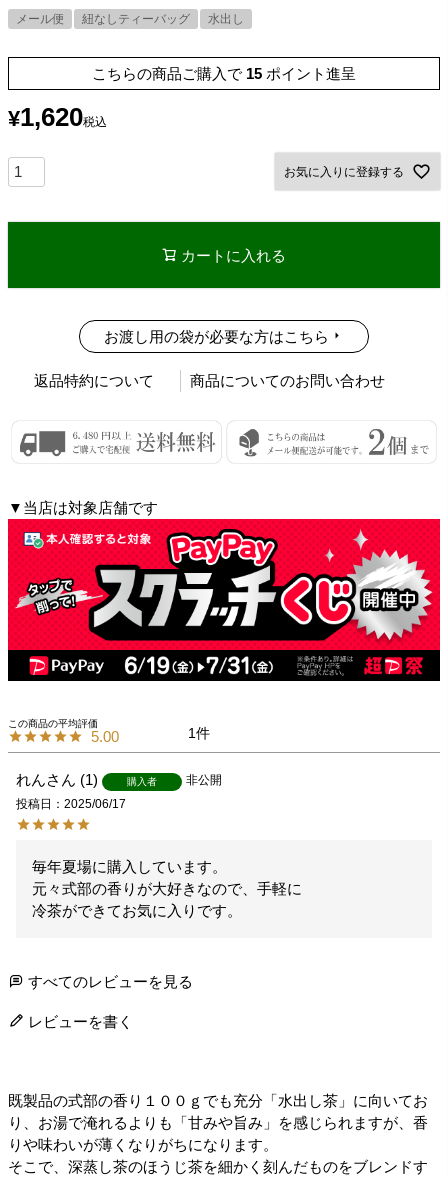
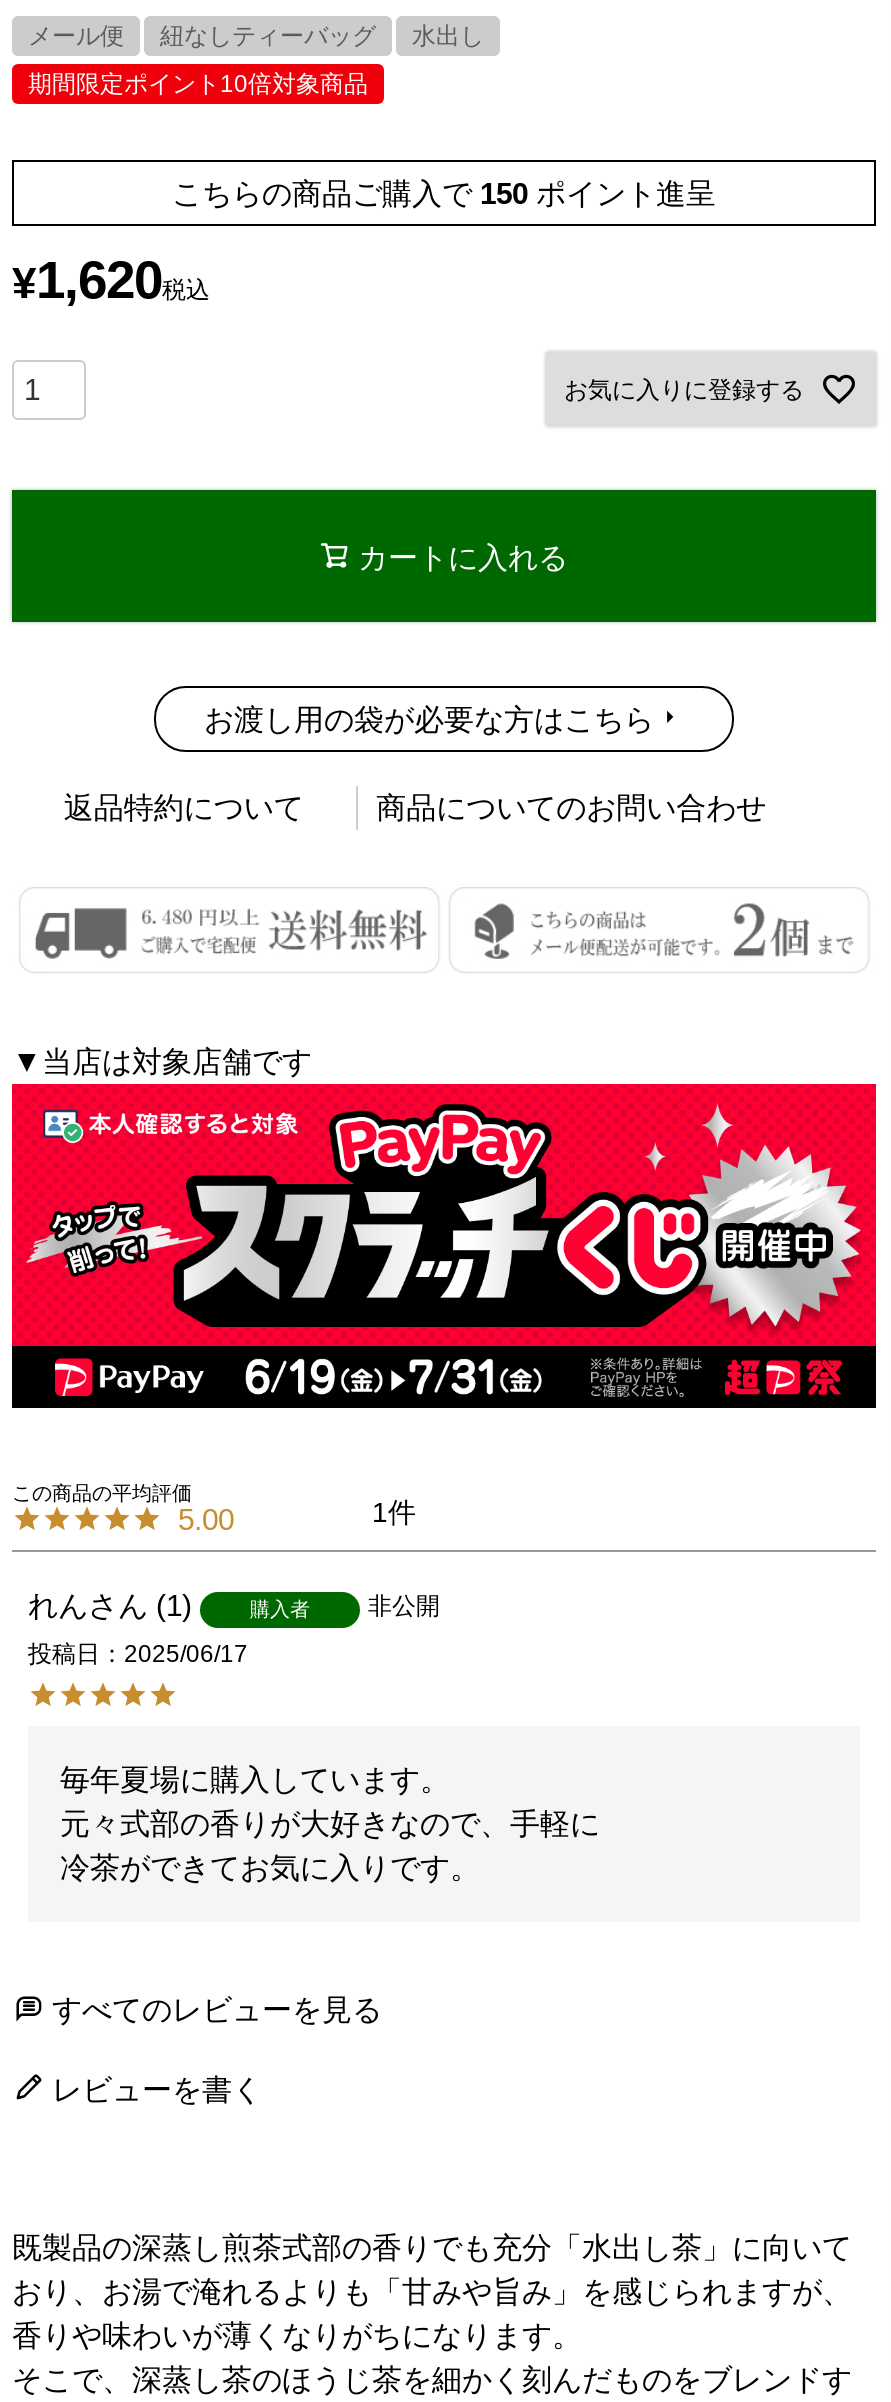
- こちらの商品ご購入で 15 ポイント進呈
+ 期間限定ポイント10倍対象商品
+ こちらの商品ご購入で 150 ポイント進呈

- 既製品の式部の香り１００ｇでも充分「水出し茶」に向いてお
- り、お湯で淹れるよりも「甘みや旨み」を感じられますが、香
- りや味わいが薄くなりがちになります。
+ 既製品の深蒸し煎茶式部の香りでも充分「水出し茶」に向いて
+ おり、お湯で淹れるよりも「甘みや旨み」を感じられますが、
+ 香りや味わいが薄くなりがちになります。
